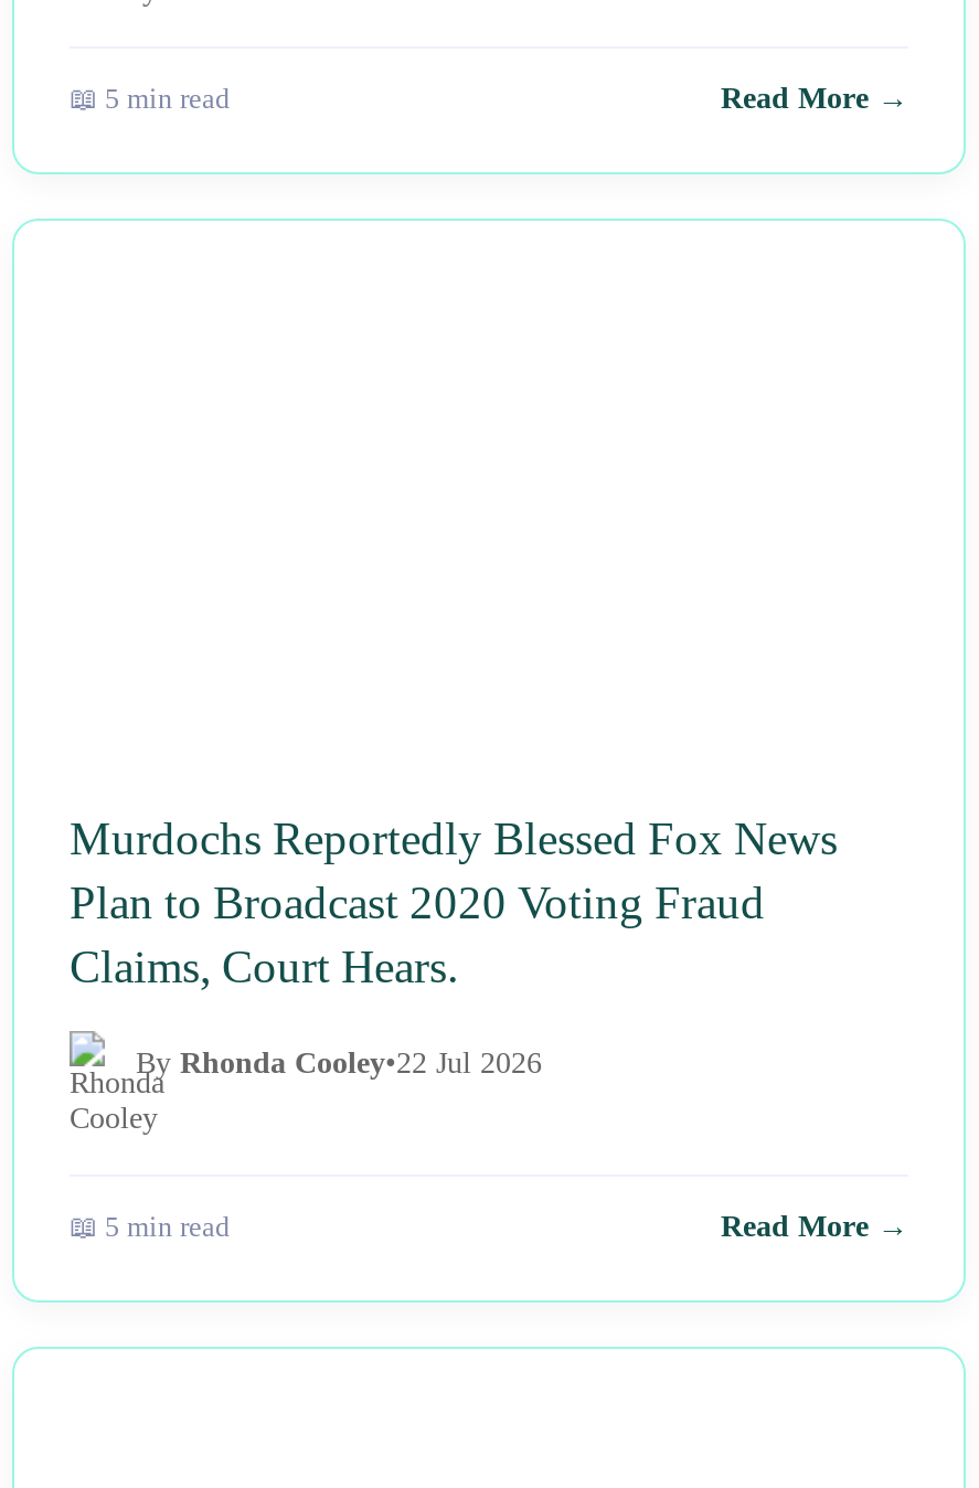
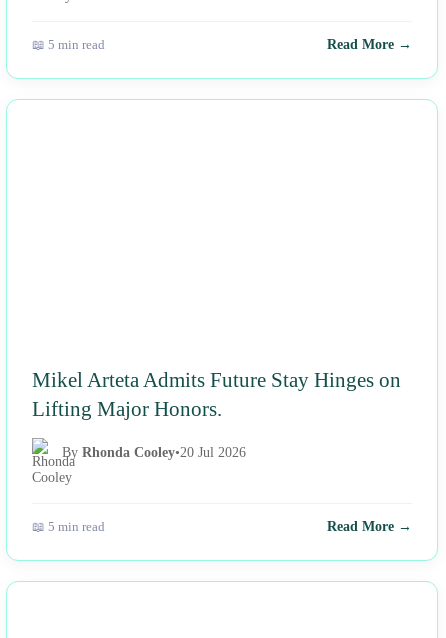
- Murdochs Reportedly Blessed Fox News
- Plan to Broadcast 2020 Voting Fraud
- Claims, Court Hears.
+ Mikel Arteta Admits Future Stay Hinges on
+ Lifting Major Honors.

- By Rhonda Cooley•22 Jul 2026
+ By Rhonda Cooley•20 Jul 2026
